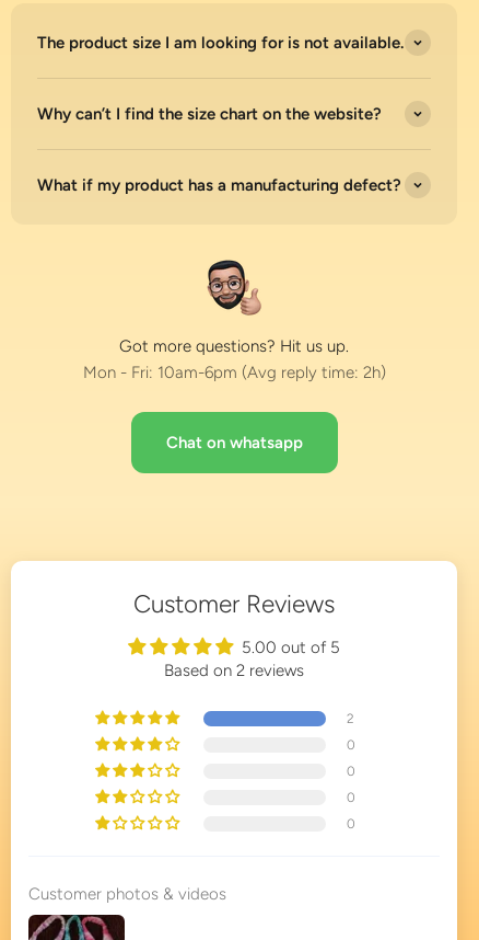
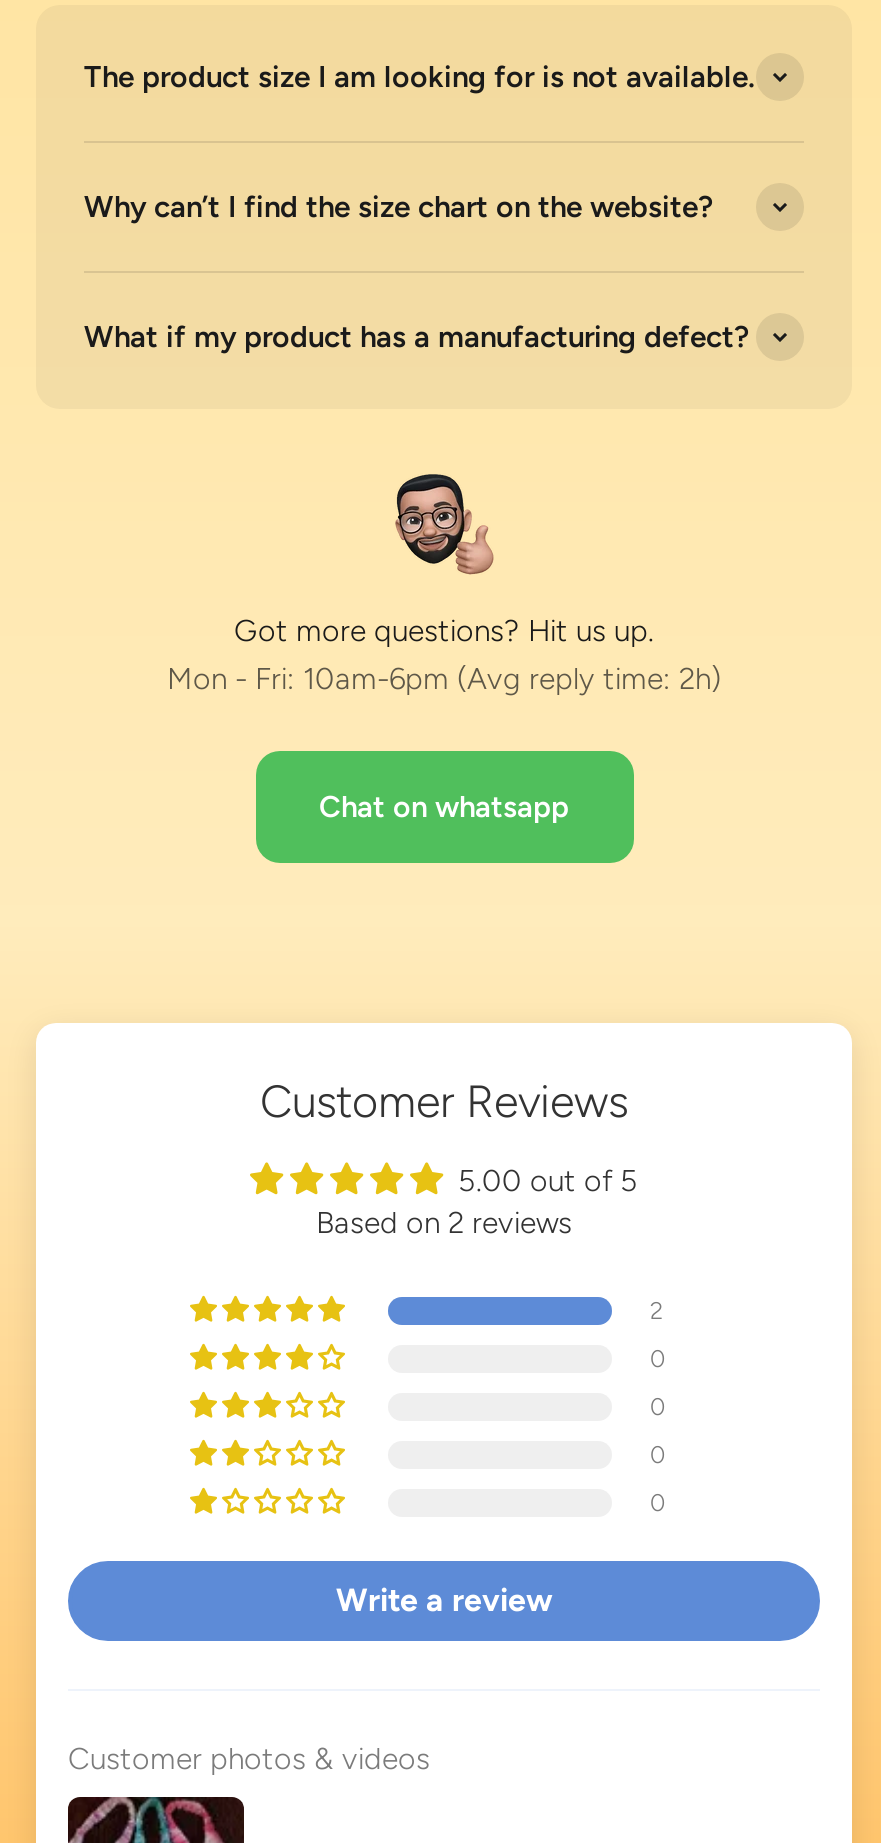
+ Write a review
